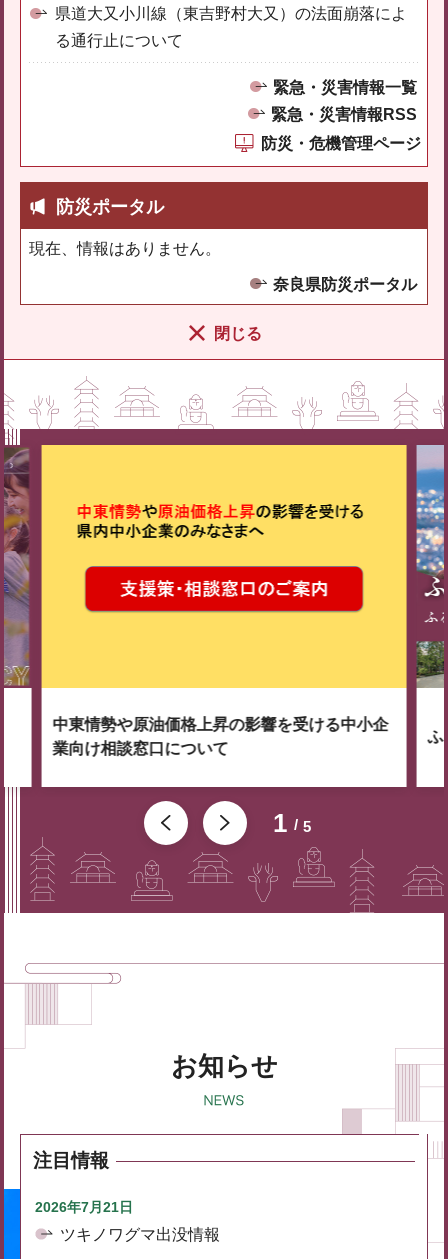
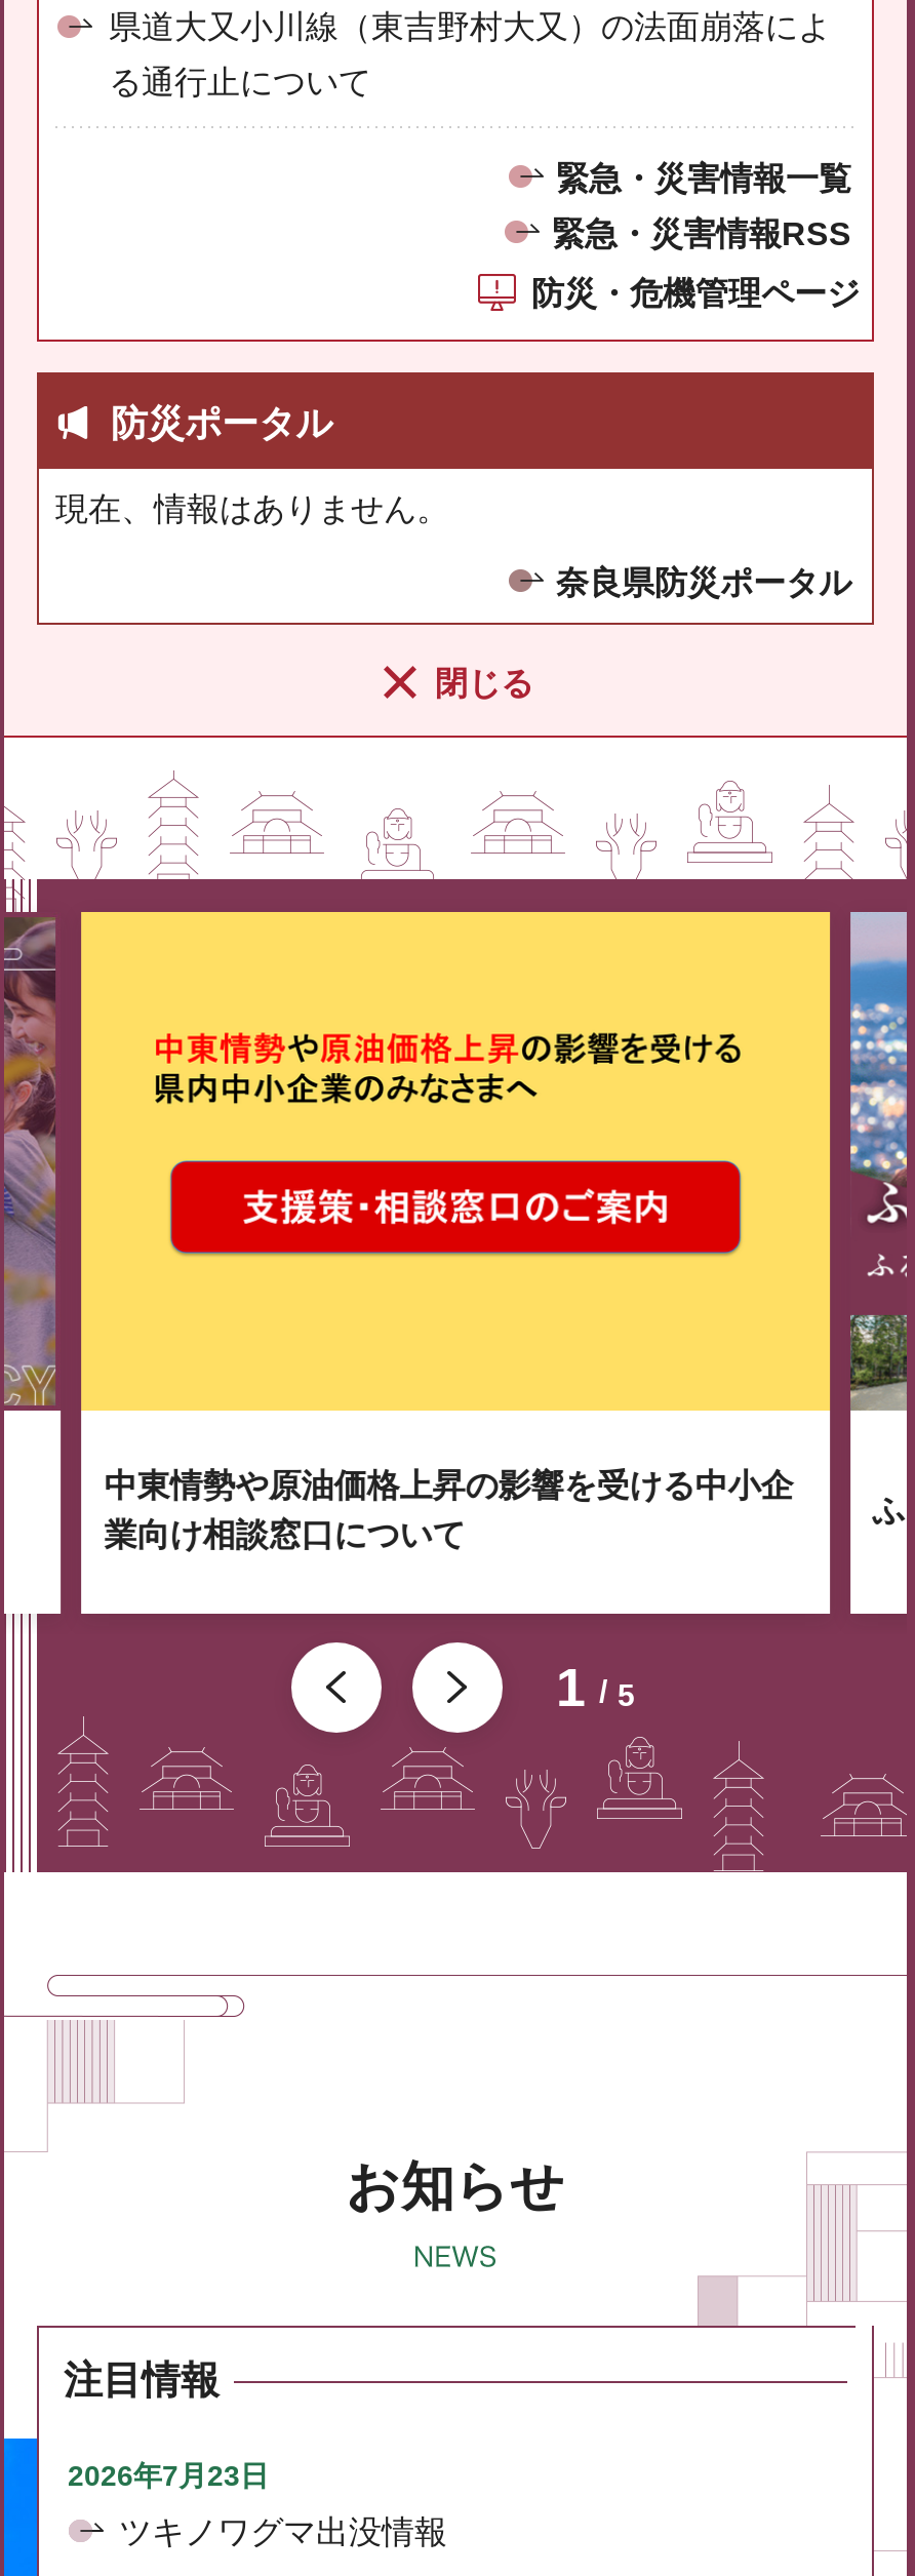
- 2026年7月21日
+ 2026年7月23日
